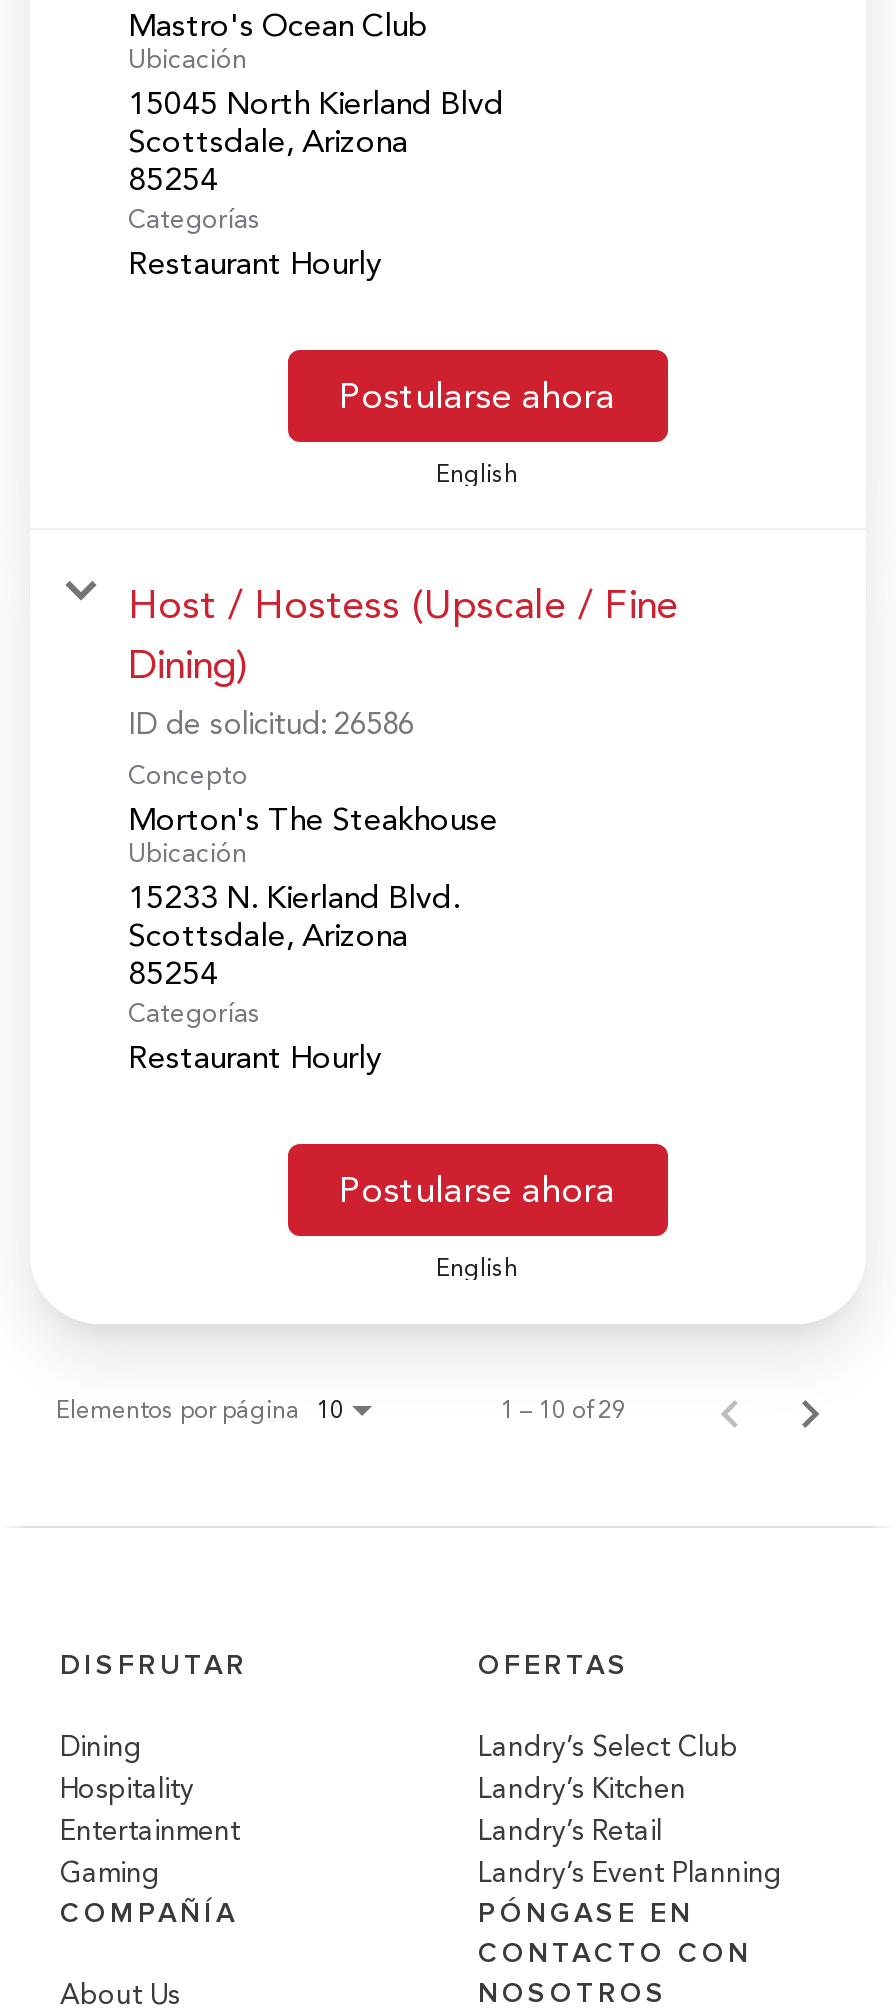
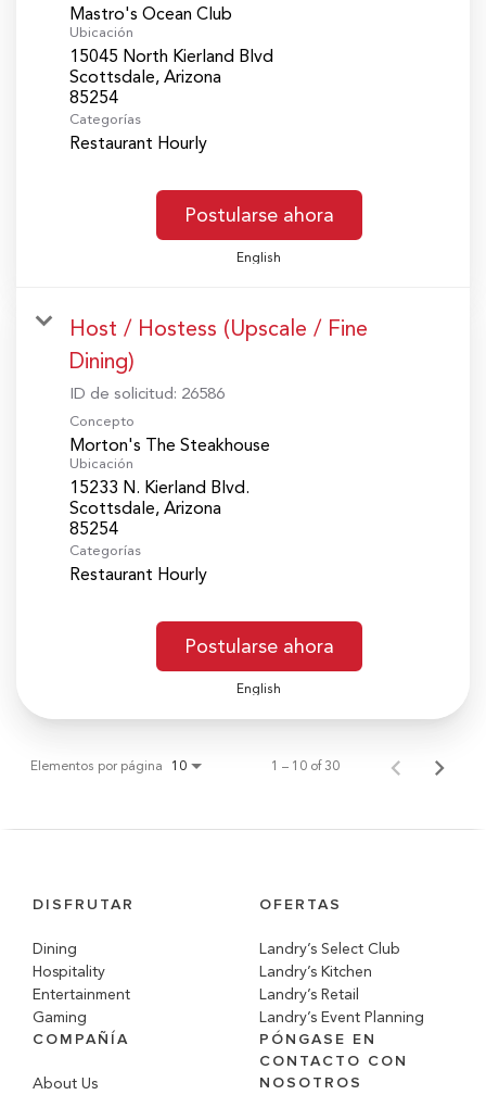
- 1 – 10 of 29
+ 1 – 10 of 30
